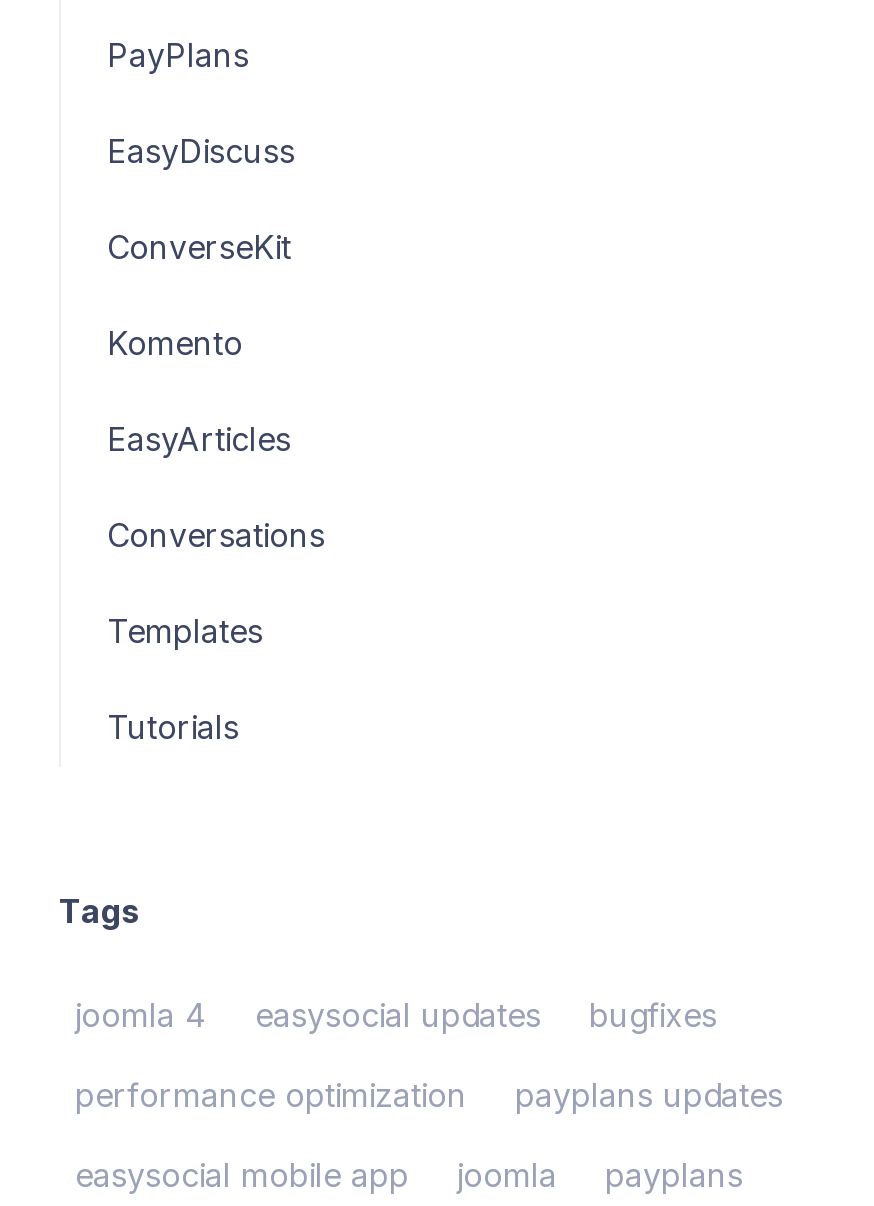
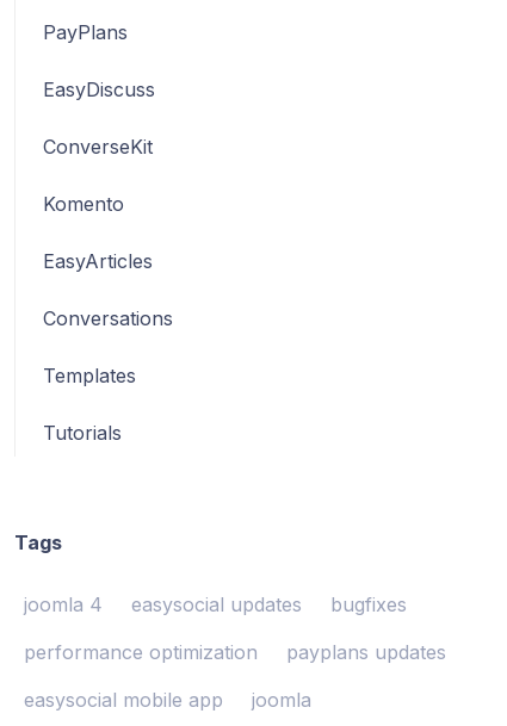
- payplans
